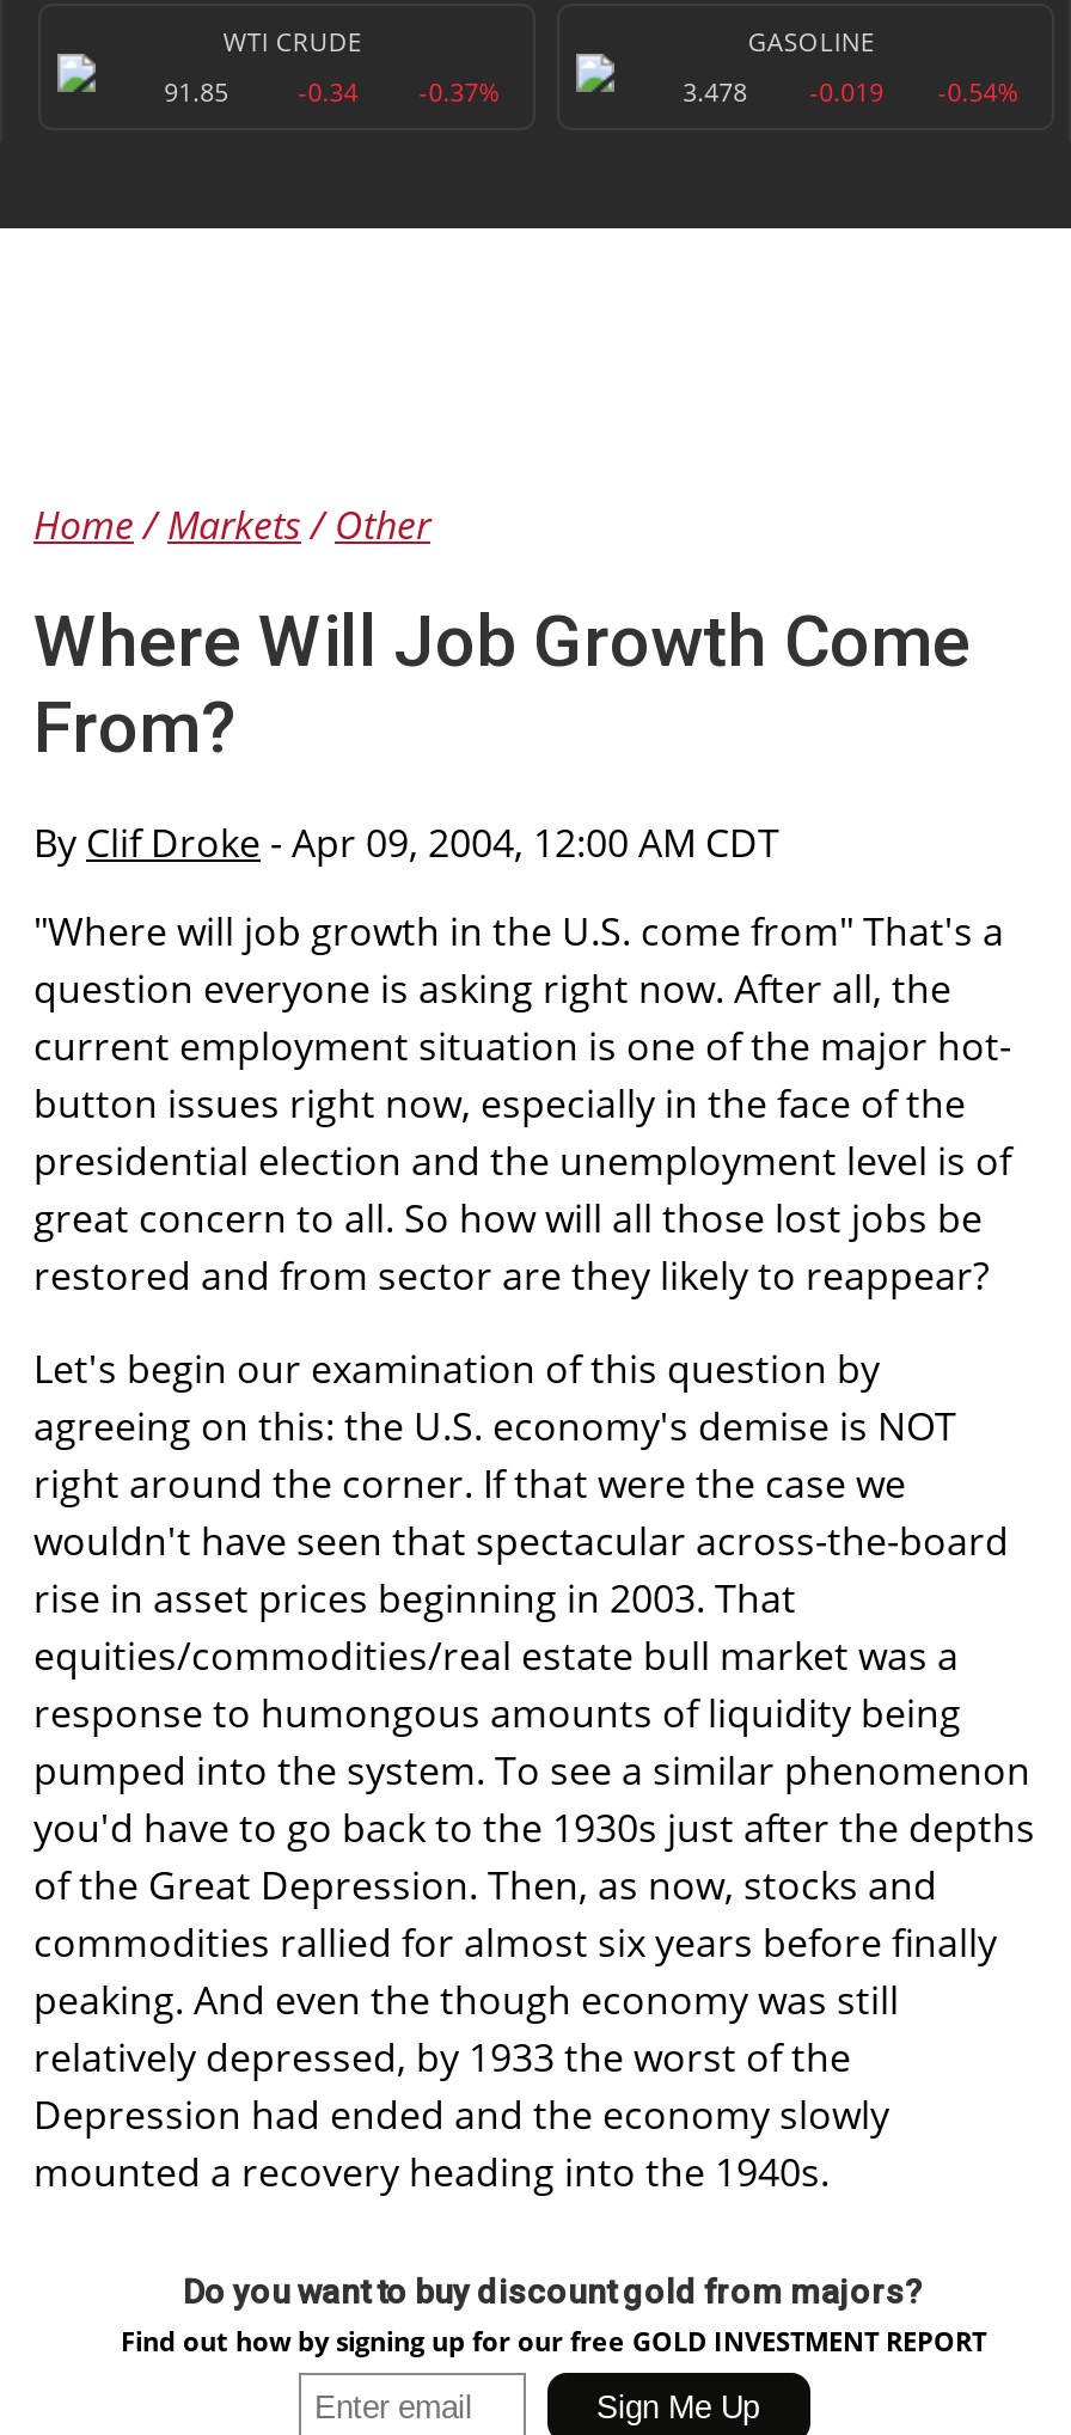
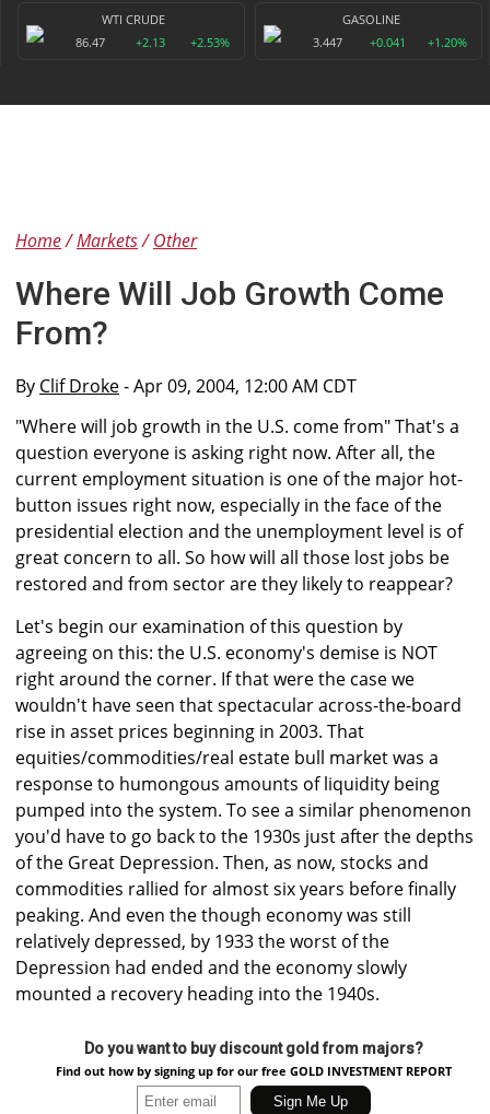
- 91.85
+ 86.47

- -0.34
+ +2.13

- -0.37%
+ +2.53%

- 3.478
+ 3.447

- -0.019
+ +0.041

- -0.54%
+ +1.20%
